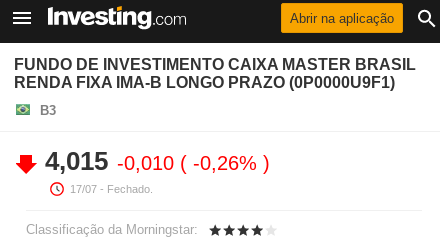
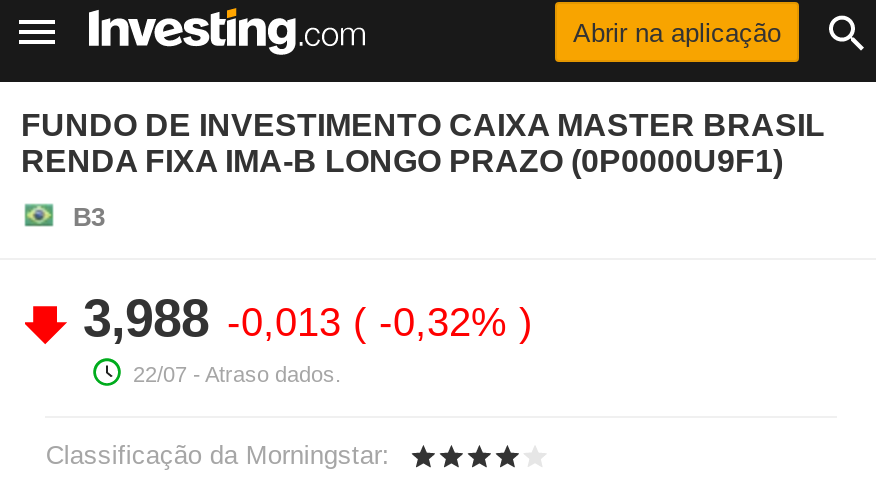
- 4,015 -0,010 -0,26%
- 17/07 - Fechado.
+ 3,988 -0,013 -0,32%
+ 22/07 - Atraso dados.
